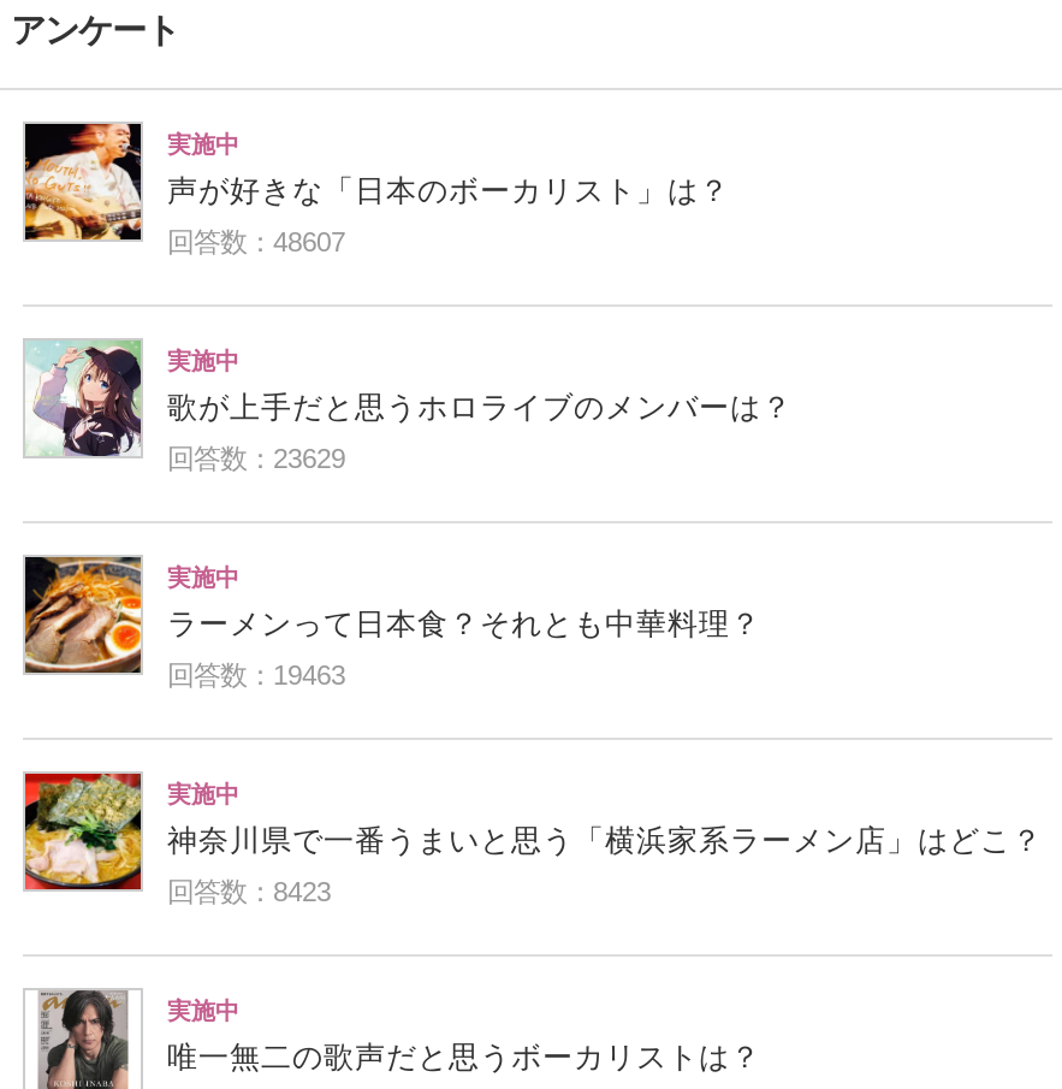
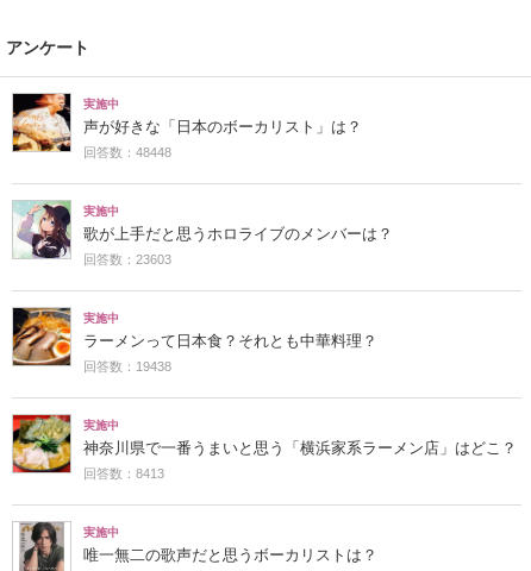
- 回答数：48607
+ 回答数：48448

- 回答数：23629
+ 回答数：23603

- 回答数：19463
+ 回答数：19438

- 回答数：8423
+ 回答数：8413
